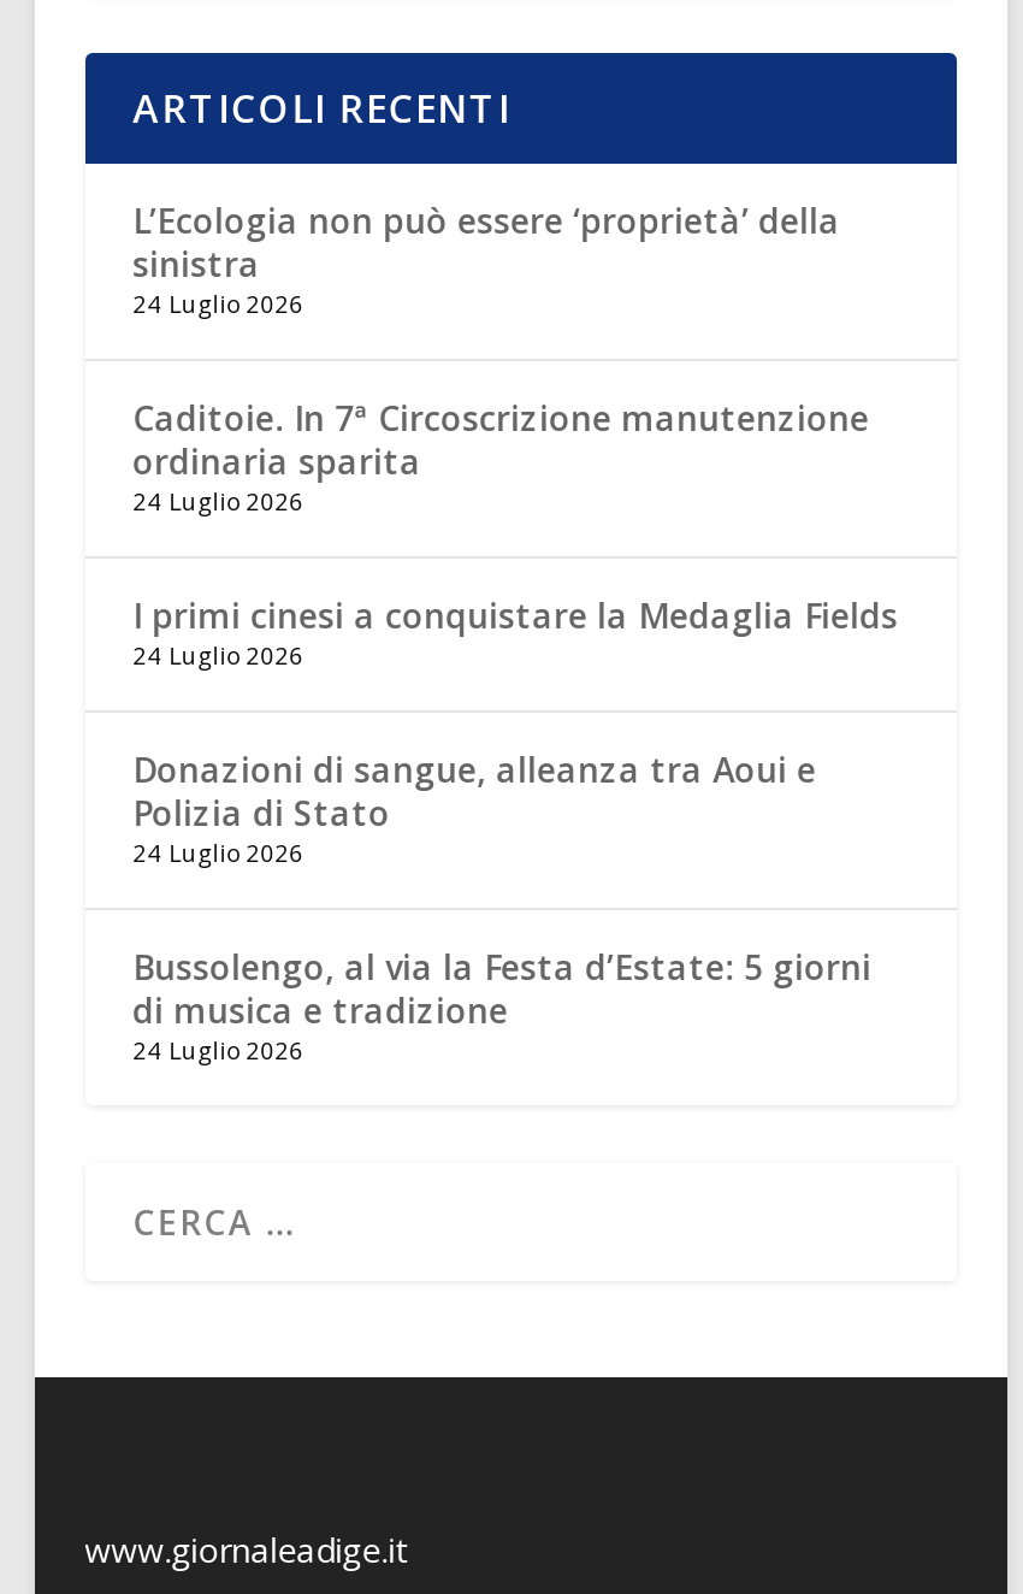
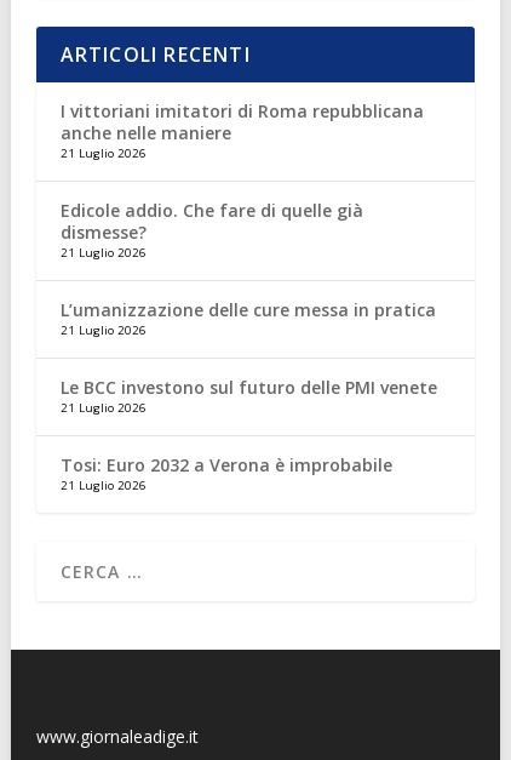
- L’Ecologia non può essere ‘proprietà’ della
- sinistra
- 24 Luglio 2026
+ I vittoriani imitatori di Roma repubblicana
+ anche nelle maniere
+ 21 Luglio 2026

- Caditoie. In 7ª Circoscrizione manutenzione
- ordinaria sparita
- 24 Luglio 2026
+ Edicole addio. Che fare di quelle già
+ dismesse?
+ 21 Luglio 2026

- I primi cinesi a conquistare la Medaglia Fields
- 24 Luglio 2026
+ L’umanizzazione delle cure messa in pratica
+ 21 Luglio 2026

- Donazioni di sangue, alleanza tra Aoui e
- Polizia di Stato
- 24 Luglio 2026
+ Le BCC investono sul futuro delle PMI venete
+ 21 Luglio 2026

- Bussolengo, al via la Festa d’Estate: 5 giorni
- di musica e tradizione
- 24 Luglio 2026
+ Tosi: Euro 2032 a Verona è improbabile
+ 21 Luglio 2026
